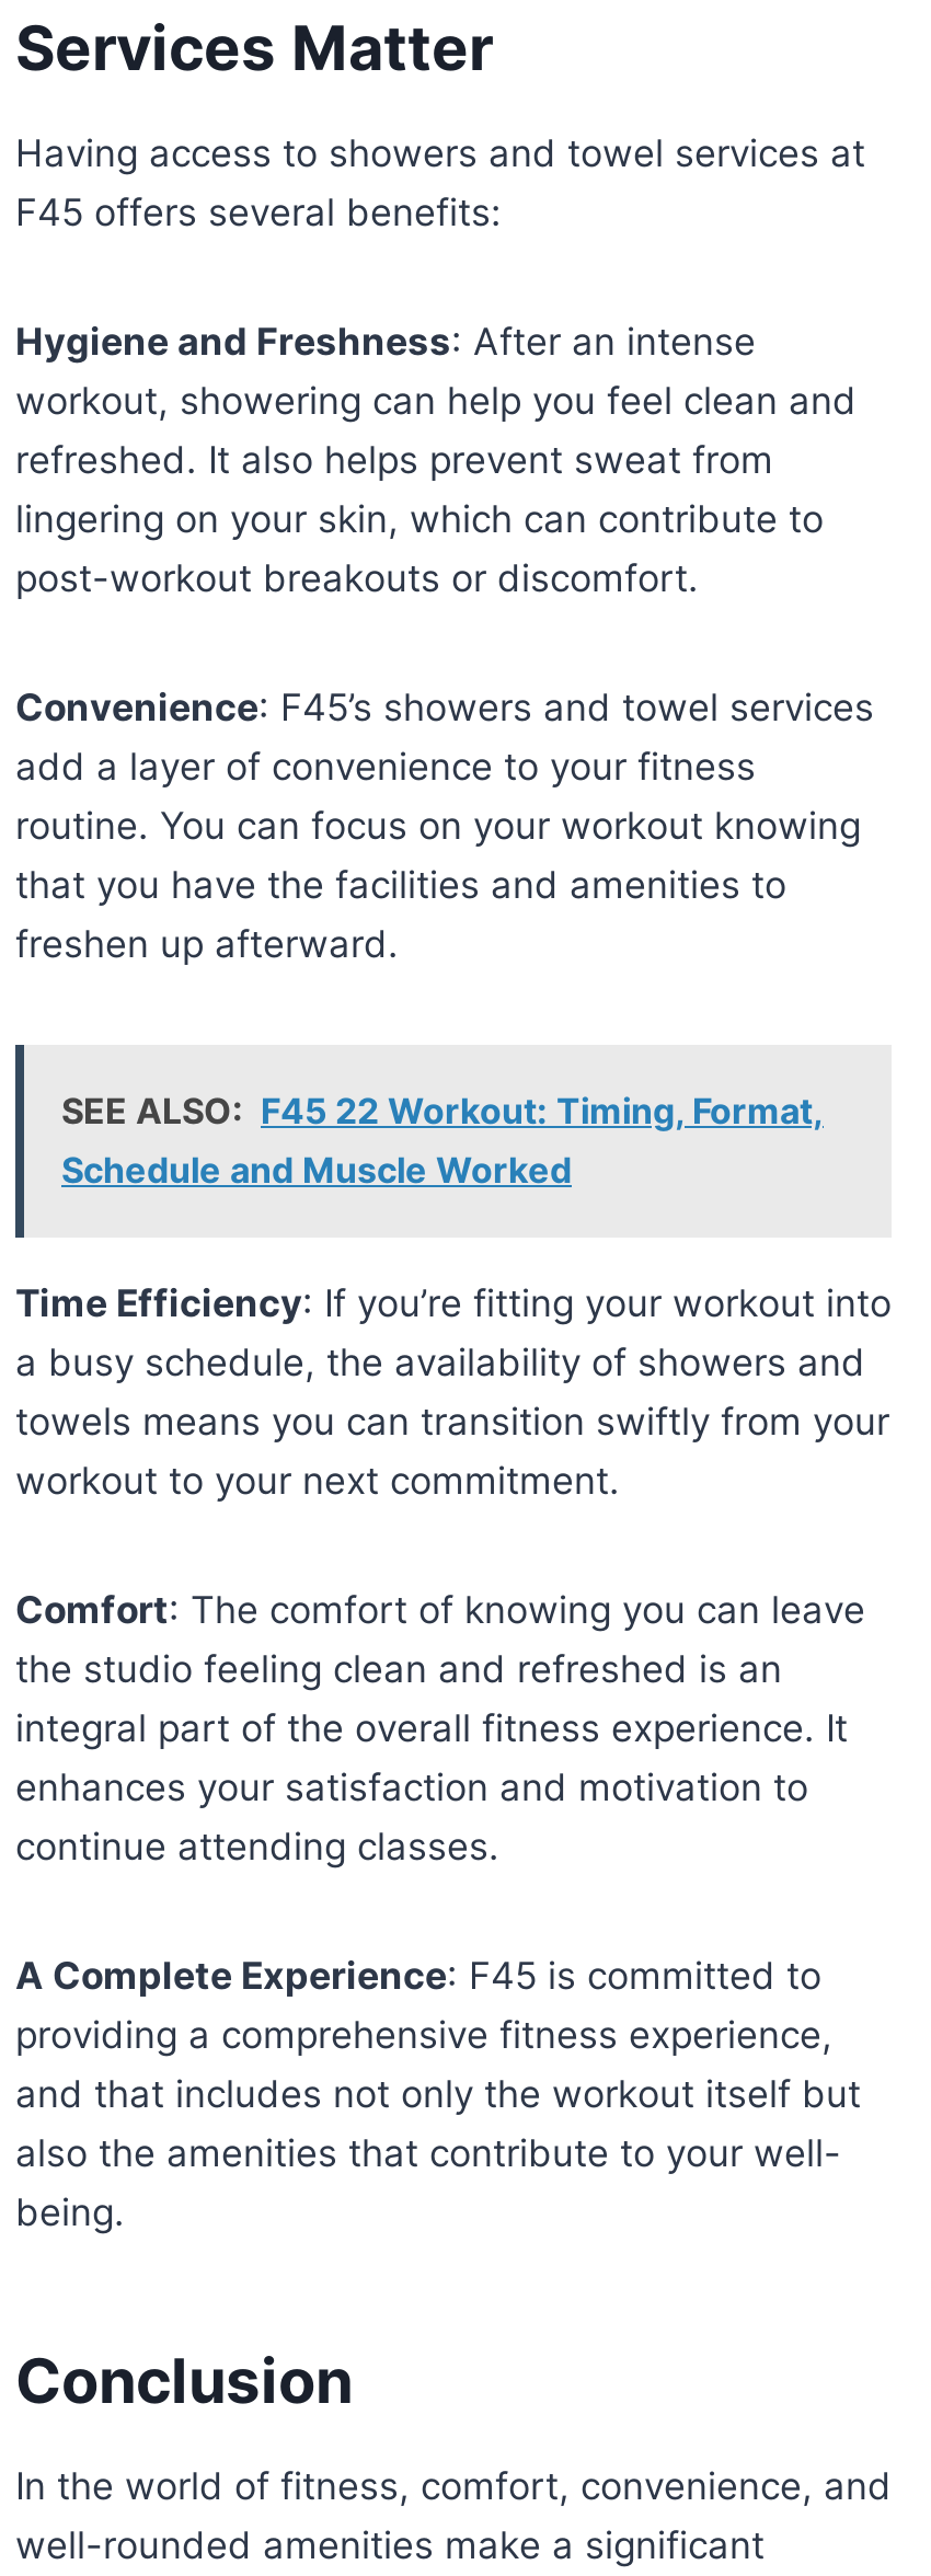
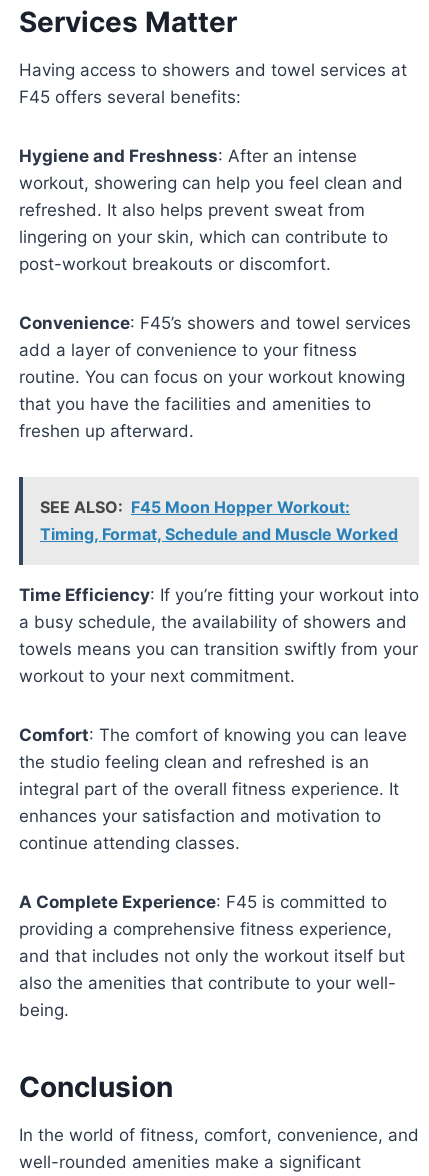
- SEE ALSO: F45 22 Workout: Timing, Format,
- Schedule and Muscle Worked
+ SEE ALSO: F45 Moon Hopper Workout:
+ Timing, Format, Schedule and Muscle Worked
